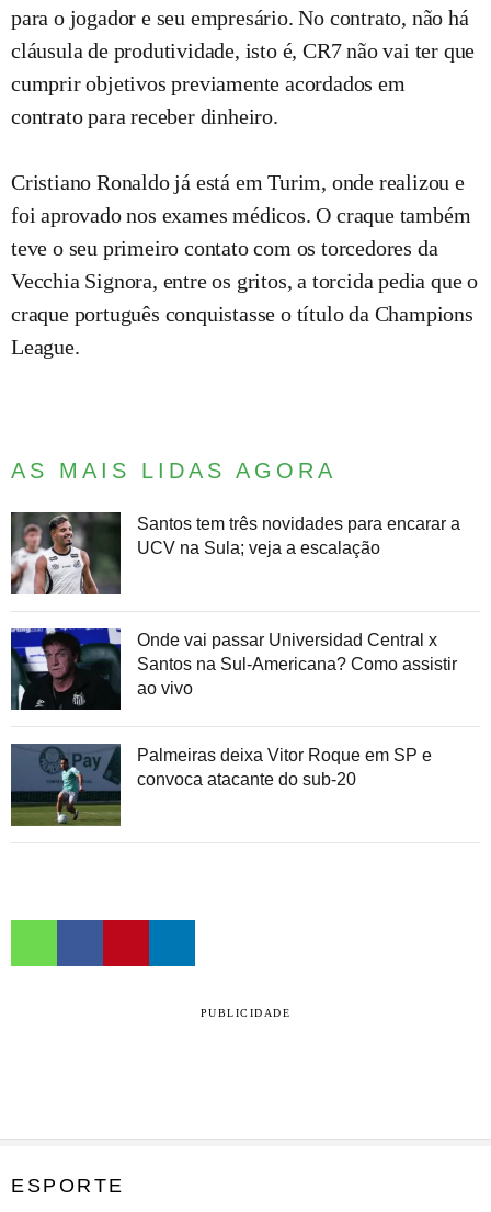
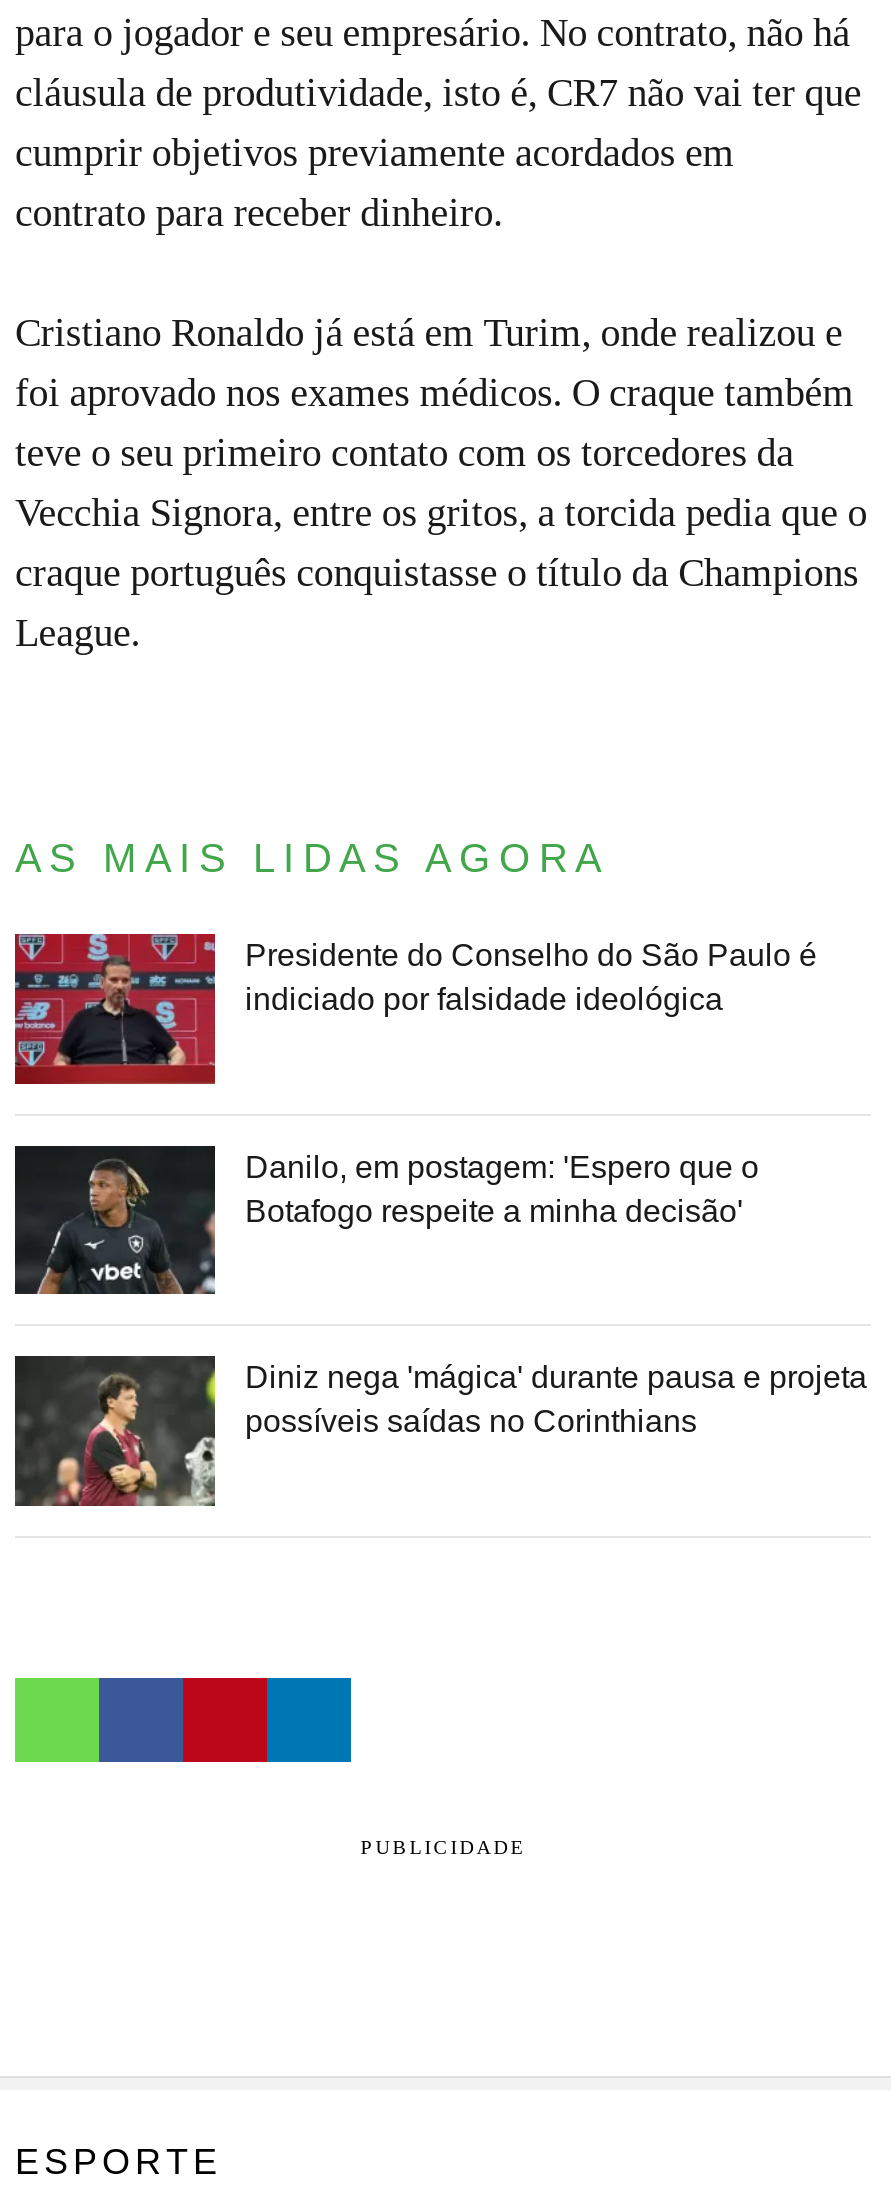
- [image]
- Santos tem três novidades para encarar a
- UCV na Sula; veja a escalação
+ [image]
+ Presidente do Conselho do São Paulo é
+ indiciado por falsidade ideológica

- [image]
- Onde vai passar Universidad Central x
- Santos na Sul-Americana? Como assistir
- ao vivo
+ [image]
+ Danilo, em postagem: 'Espero que o
+ Botafogo respeite a minha decisão'

- [image]
- Palmeiras deixa Vitor Roque em SP e
- convoca atacante do sub-20
+ [image]
+ Diniz nega 'mágica' durante pausa e projeta
+ possíveis saídas no Corinthians
